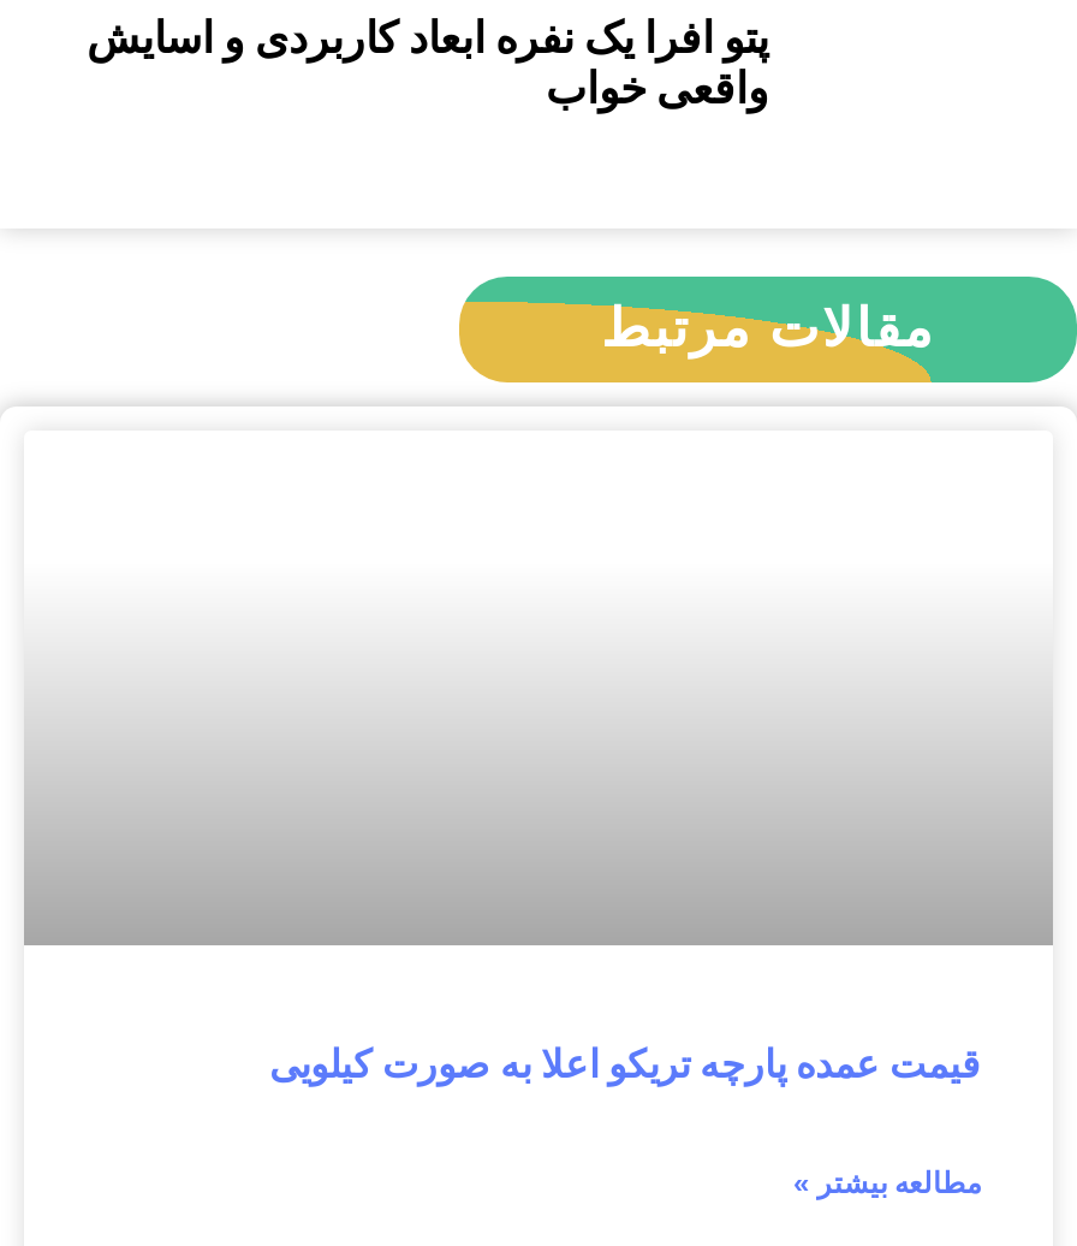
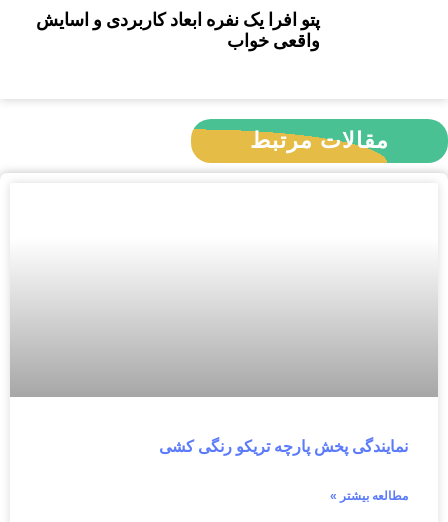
- قیمت عمده پارچه تریکو اعلا به صورت کیلویی
+ نمایندگی پخش پارچه تریکو رنگی کشی
